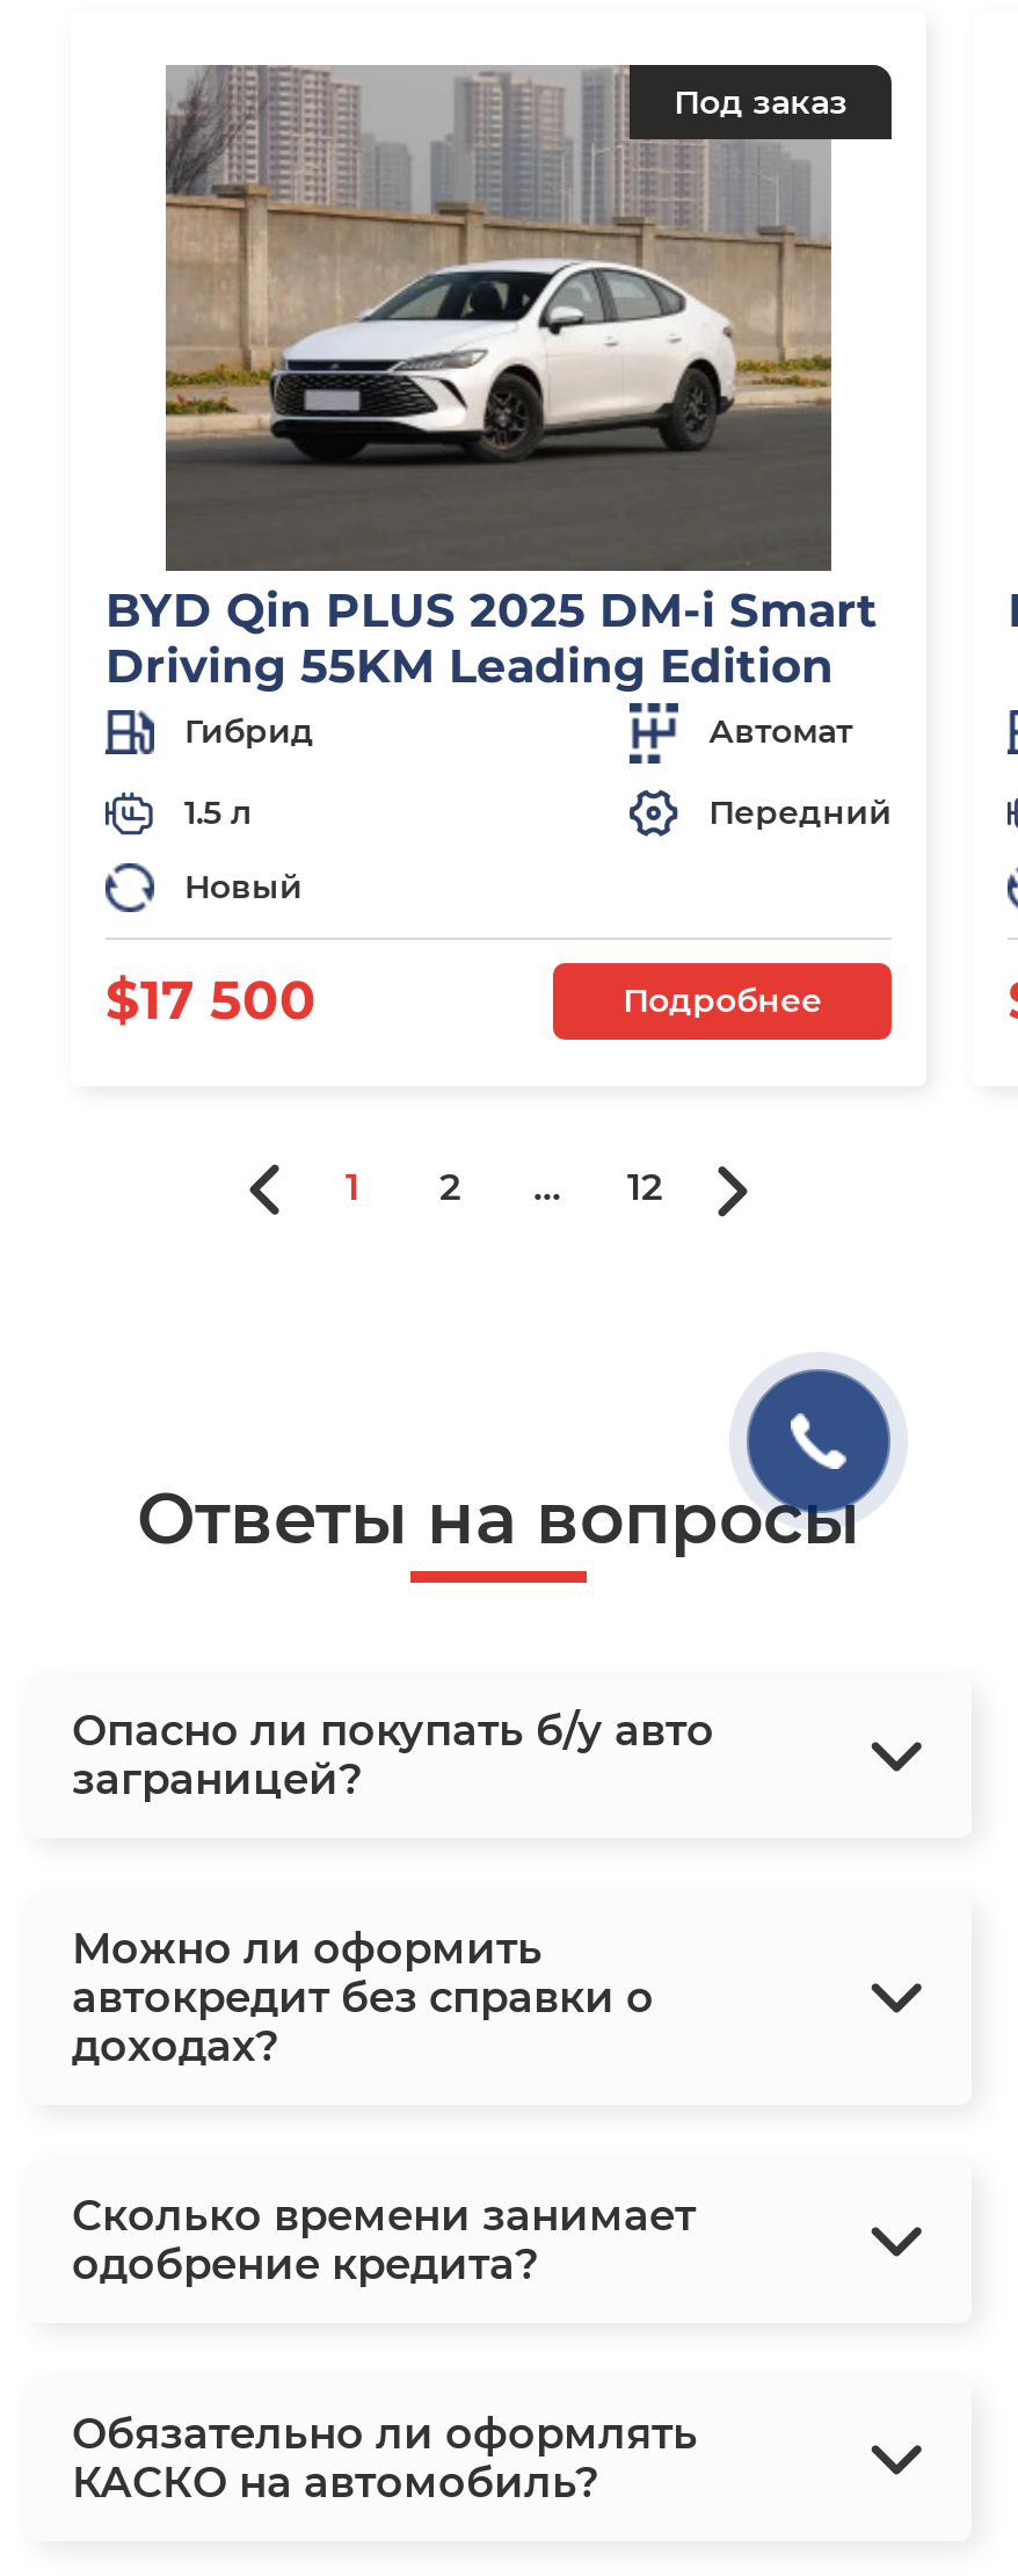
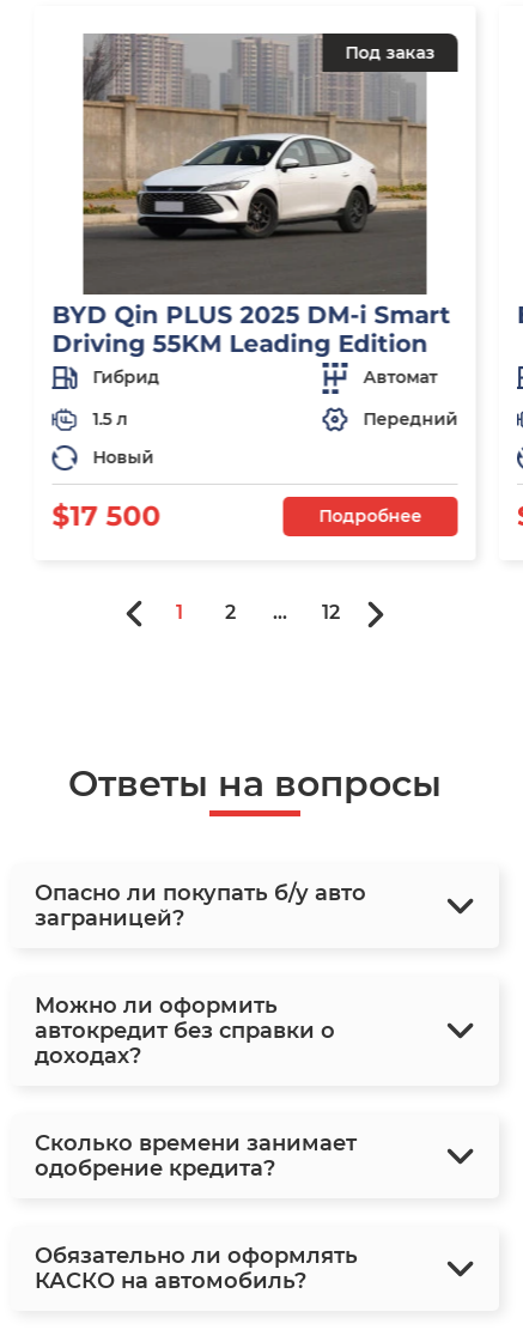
- [image]
